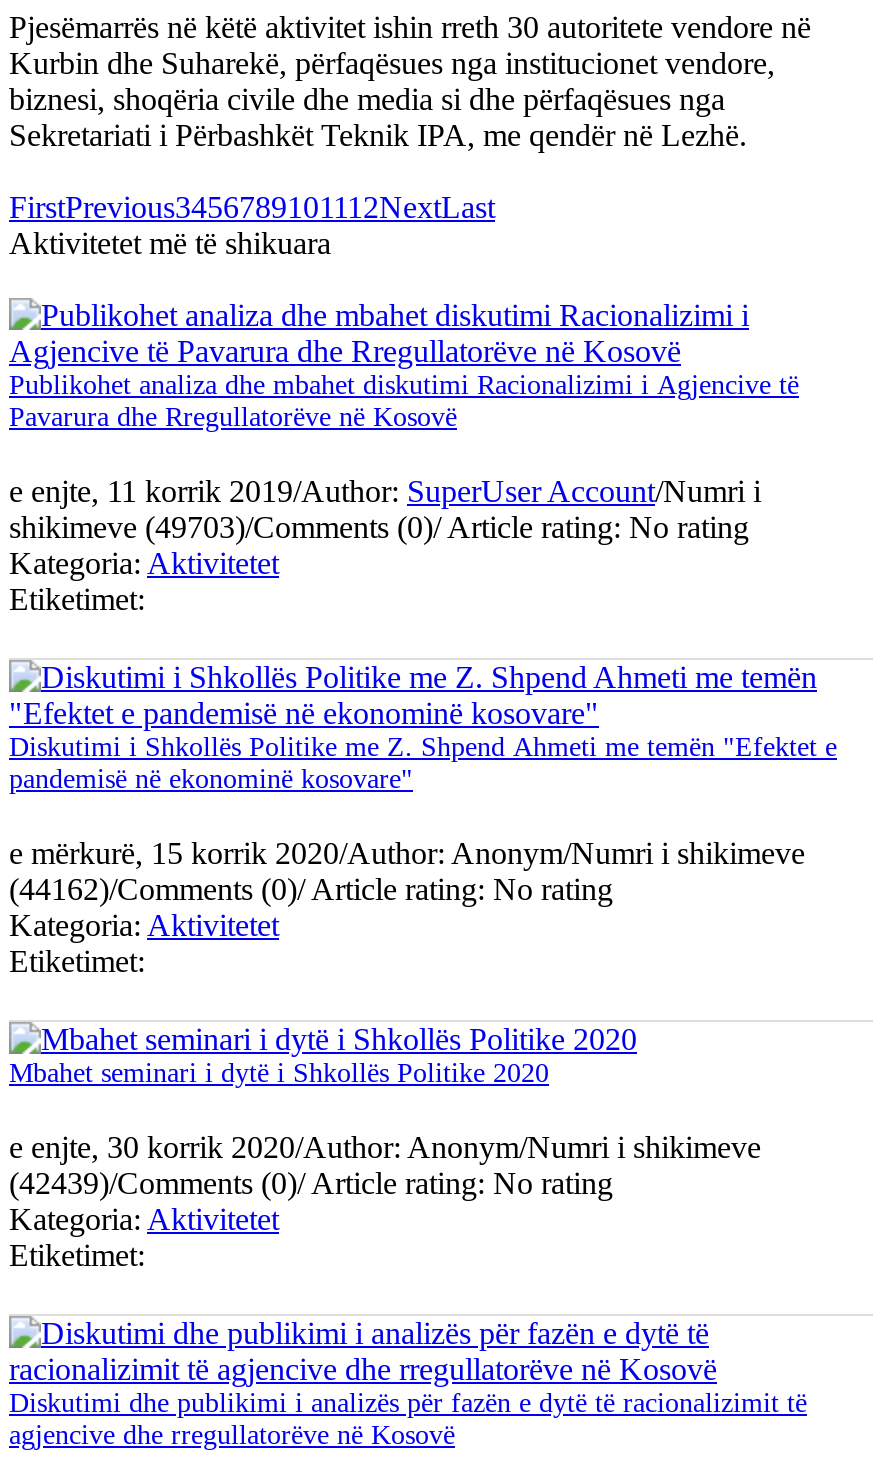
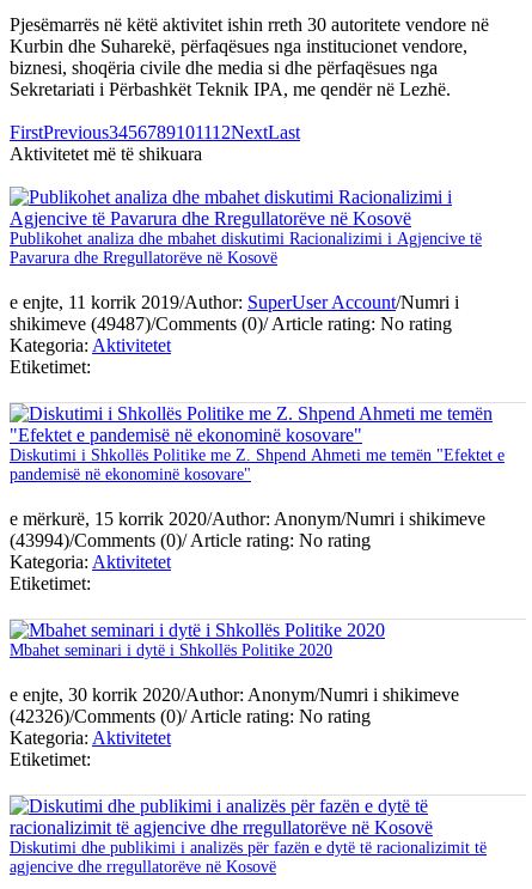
- shikimeve (49703)/Comments (0)/Article rating: No rating
+ shikimeve (49487)/Comments (0)/Article rating: No rating

- (44162)/Comments (0)/ Article rating: No rating
+ (43994)/Comments (0)/ Article rating: No rating

- (42439)/Comments (0)/ Article rating: No rating
+ (42326)/Comments (0)/ Article rating: No rating
